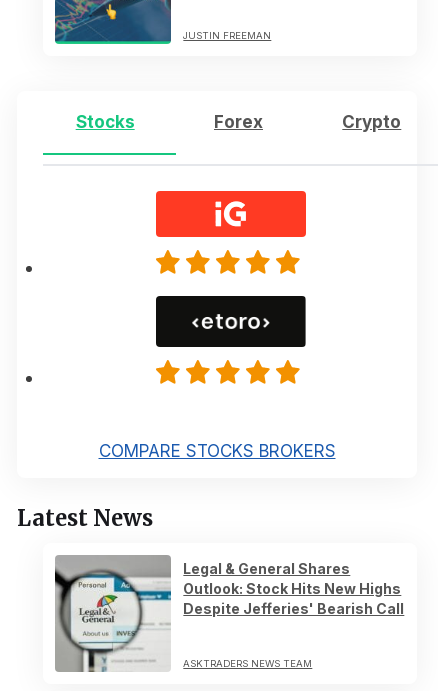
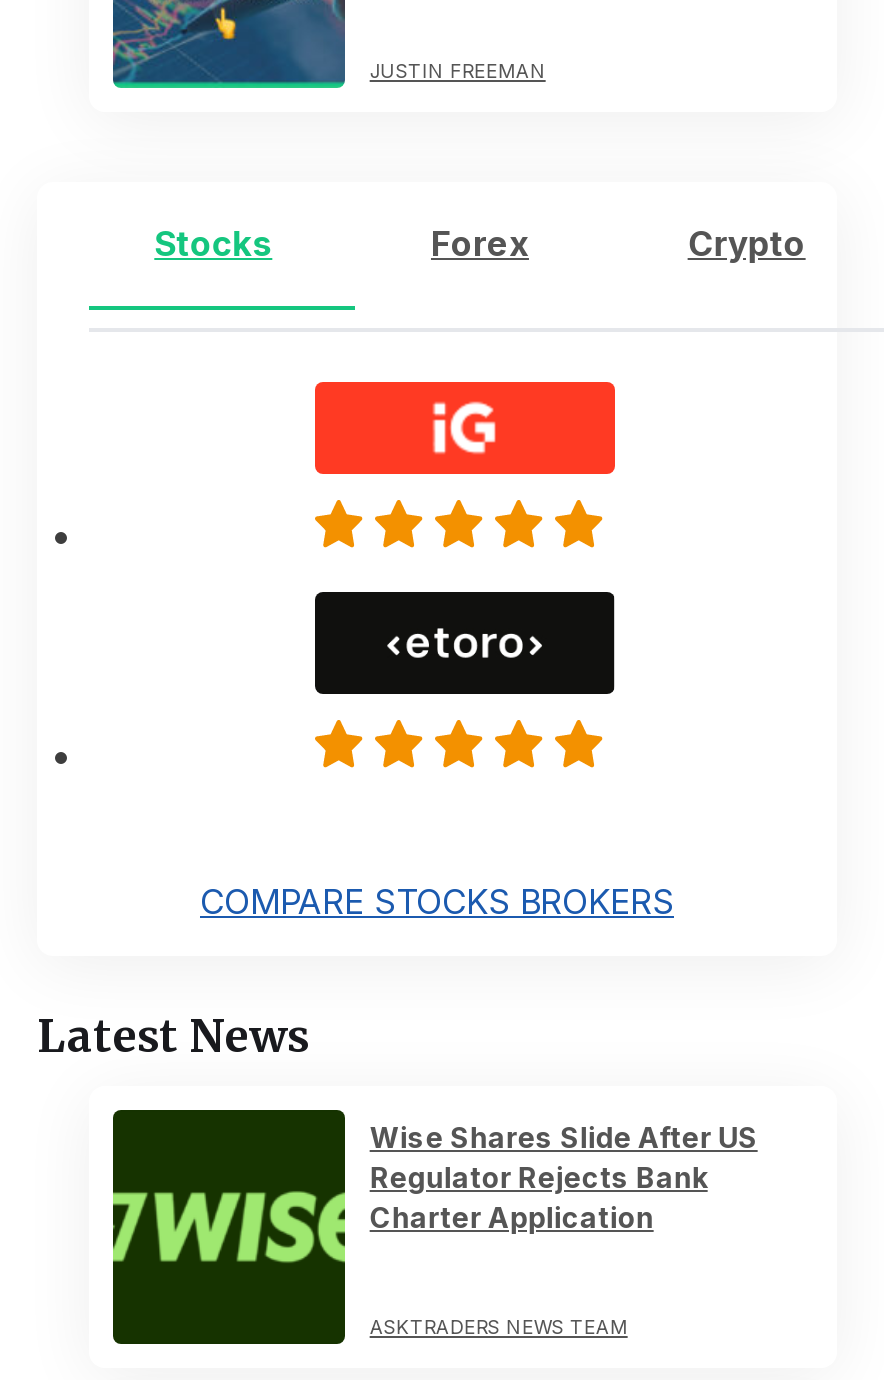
- [image]
- Legal & General Shares
- Outlook: Stock Hits New Highs
- Despite Jefferies' Bearish Call
+ [image]
+ Wise Shares Slide After US
+ Regulator Rejects Bank
+ Charter Application
